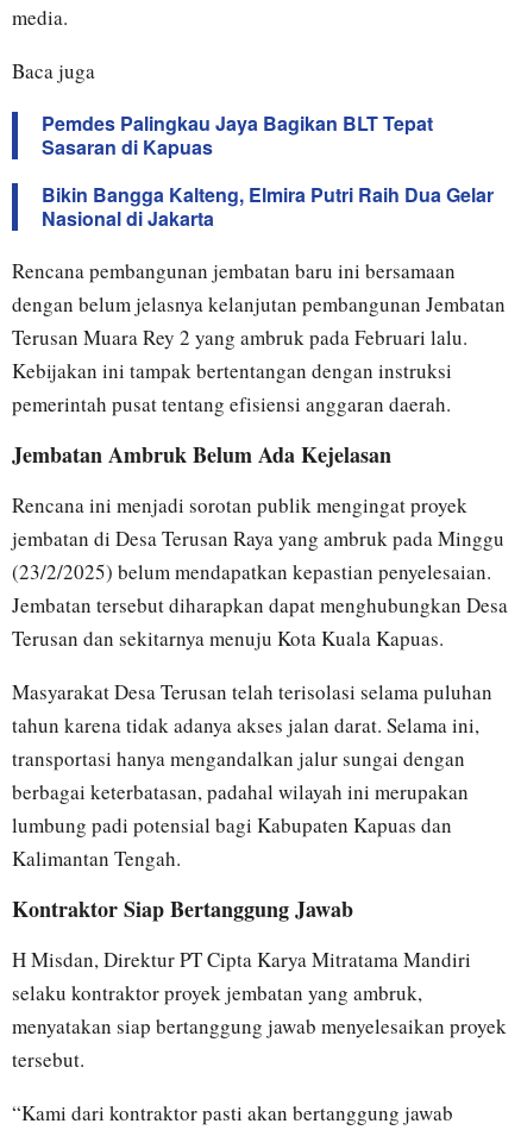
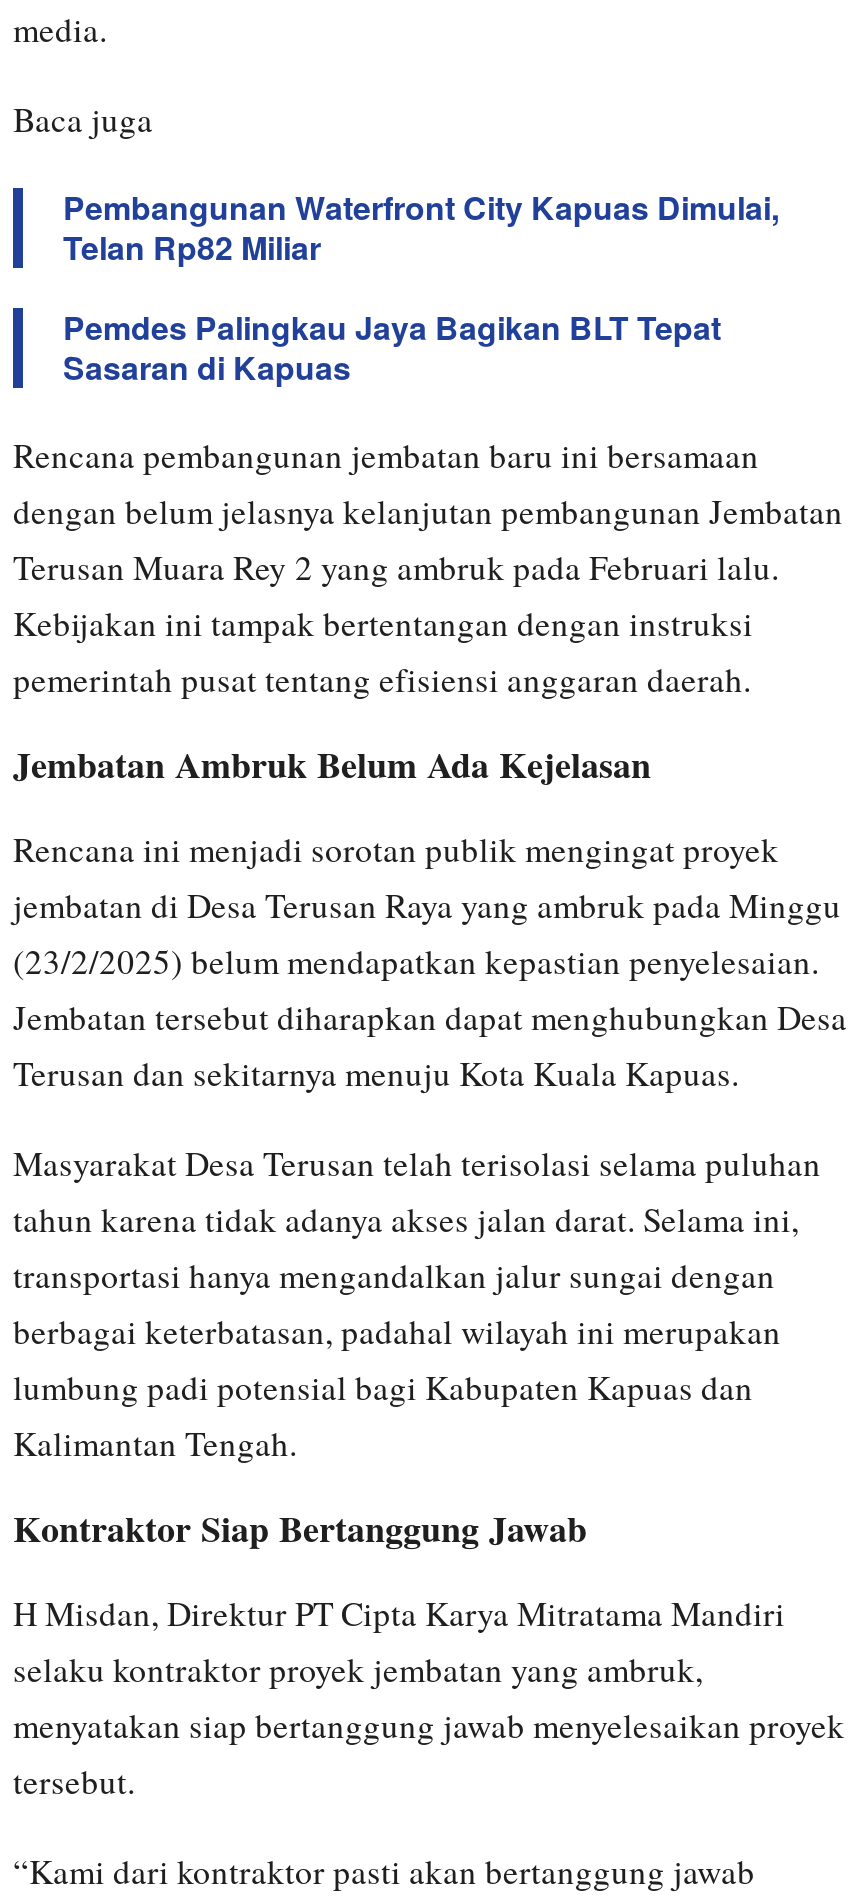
+ Pembangunan Waterfront City Kapuas Dimulai,
+ Telan Rp82 Miliar

moved down: Pemdes Palingkau Jaya Bagikan BLT Tepat | Sasaran di Kapuas

- Bikin Bangga Kalteng, Elmira Putri Raih Dua Gelar
- Nasional di Jakarta
